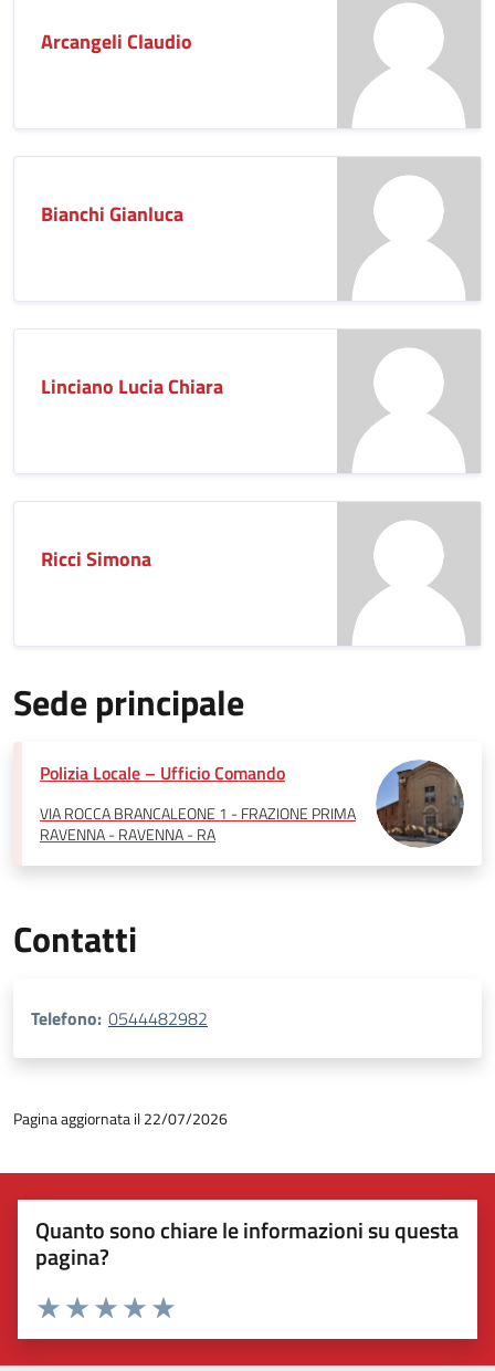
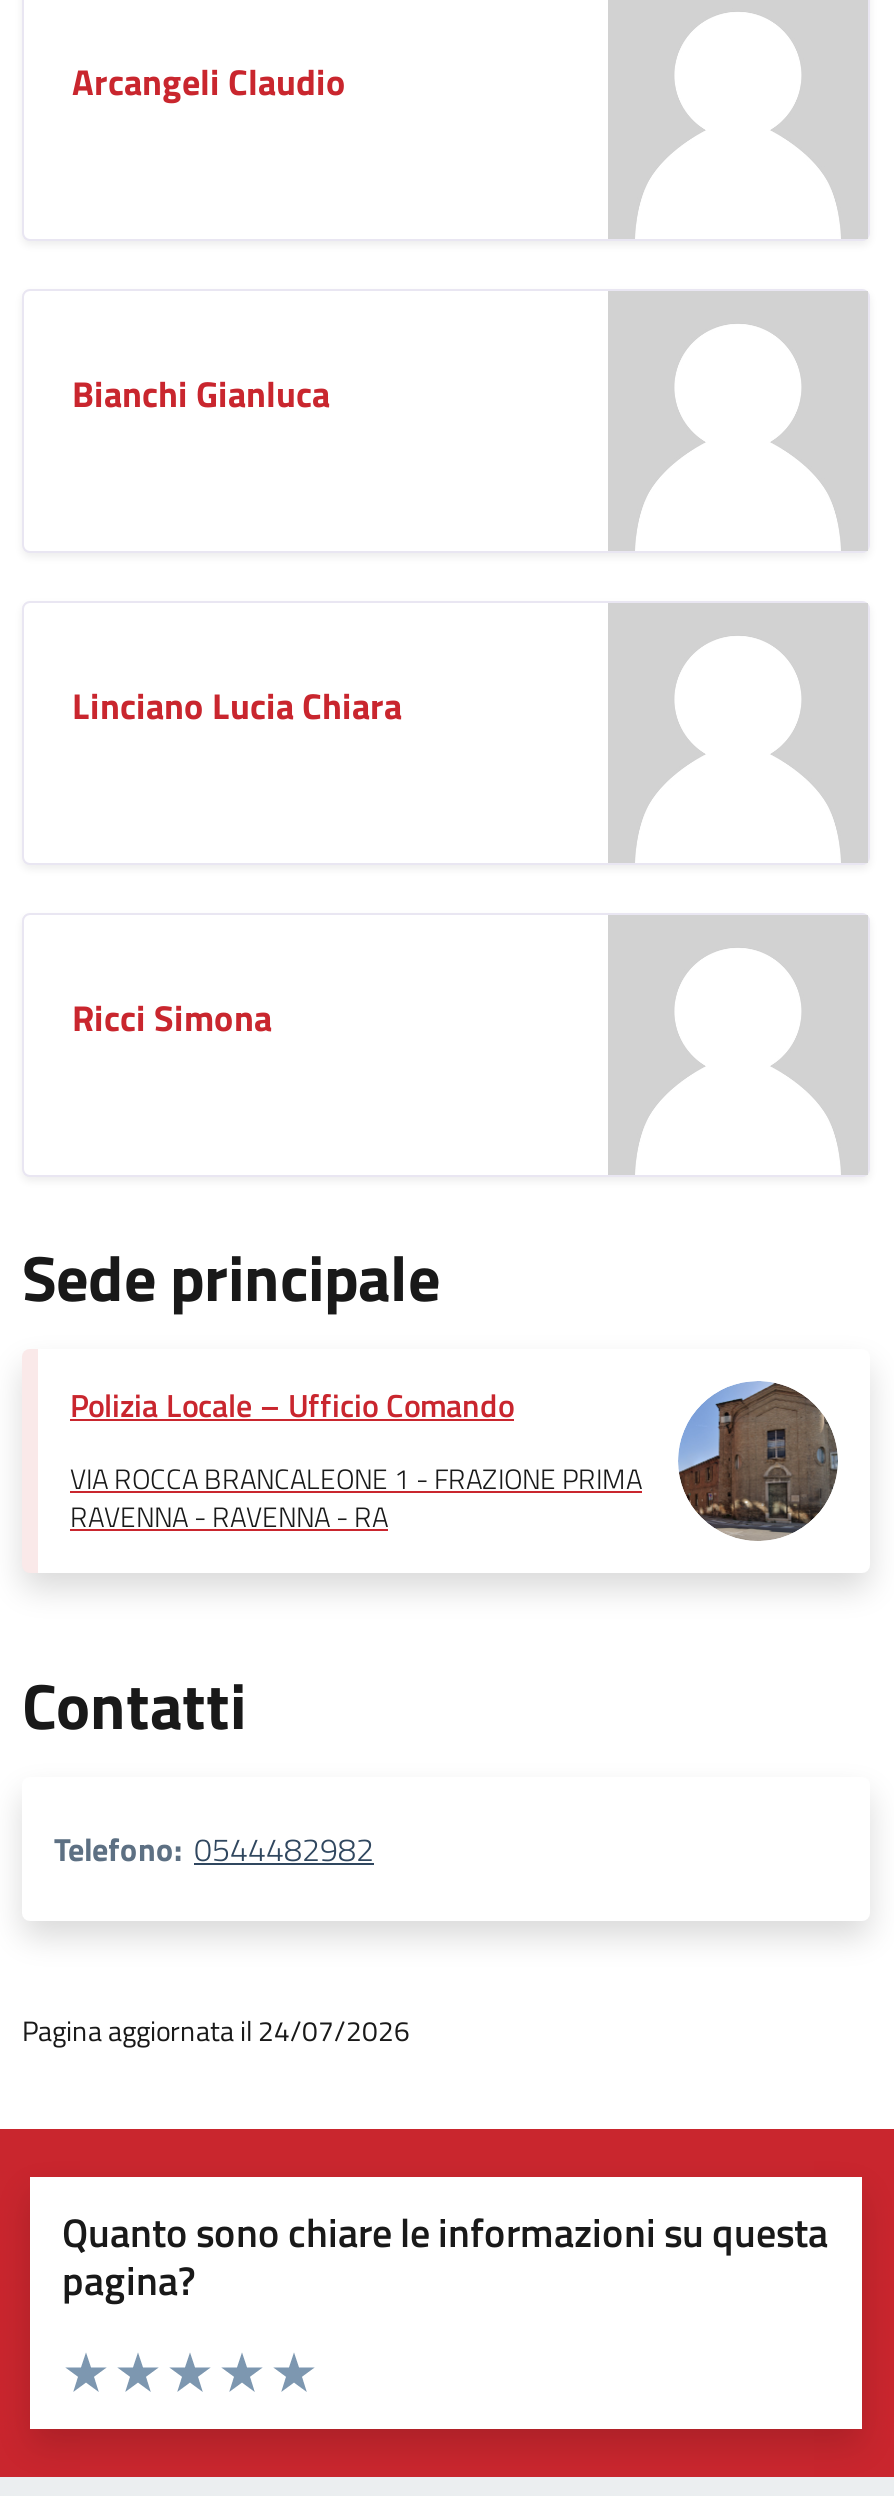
- Pagina aggiornata il 22/07/2026
+ Pagina aggiornata il 24/07/2026
